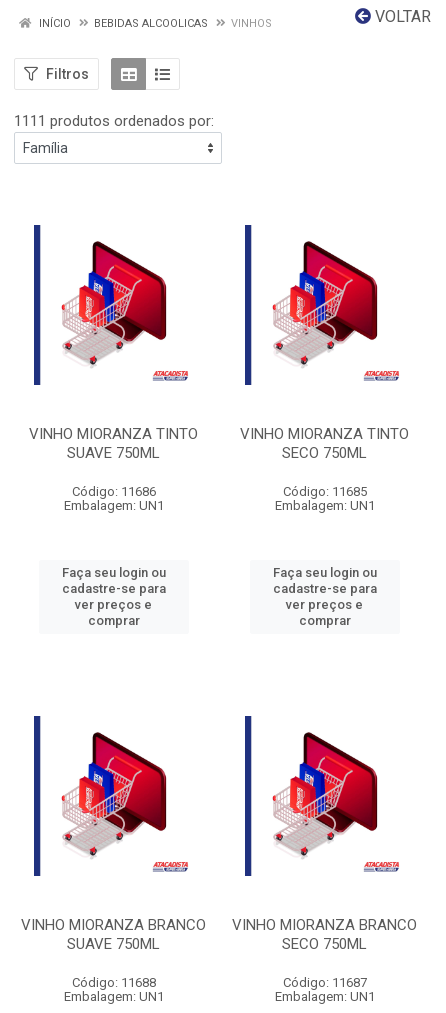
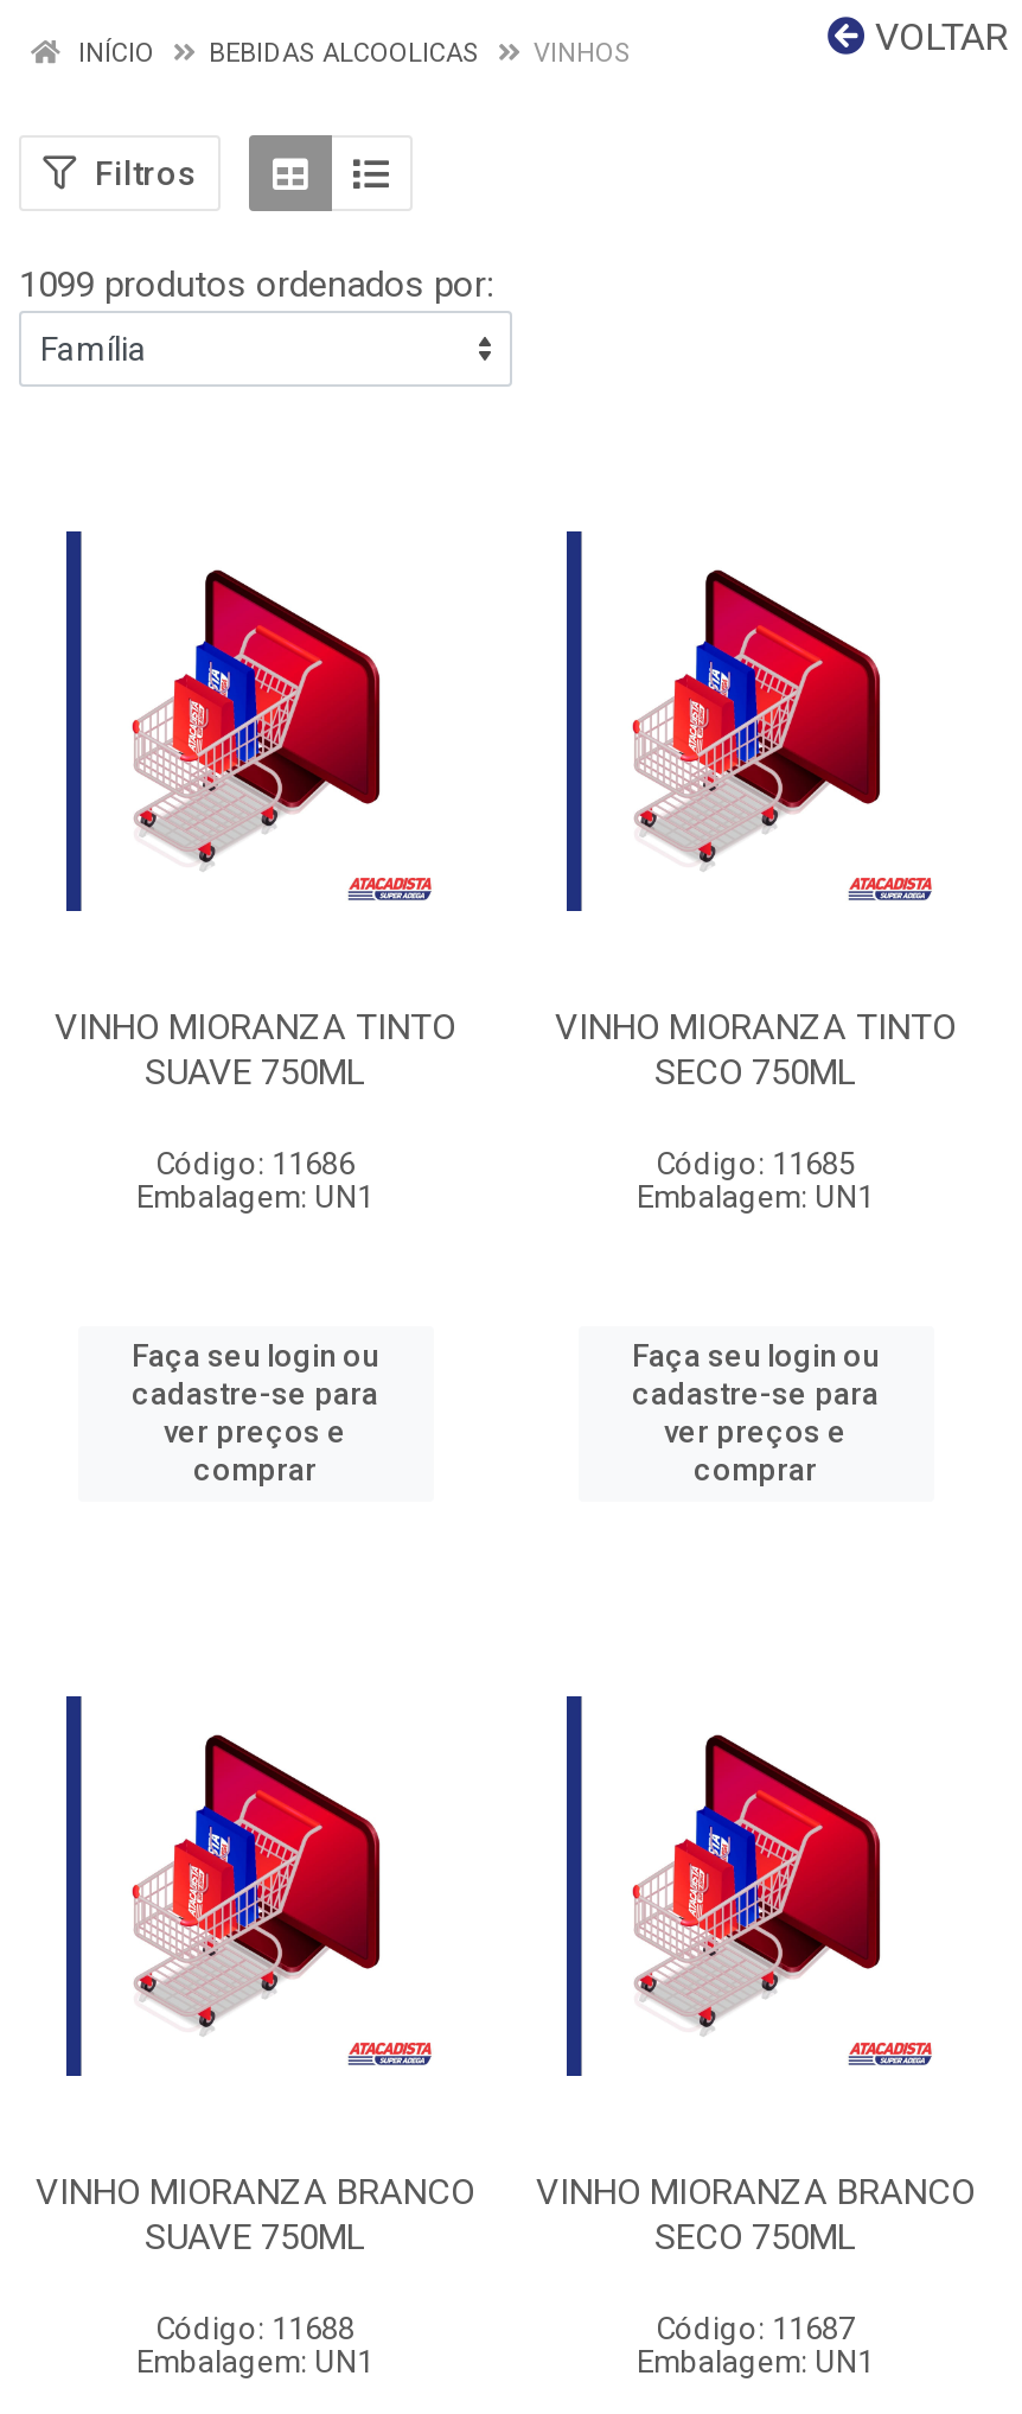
- 1111 produtos ordenados por:
+ 1099 produtos ordenados por:
